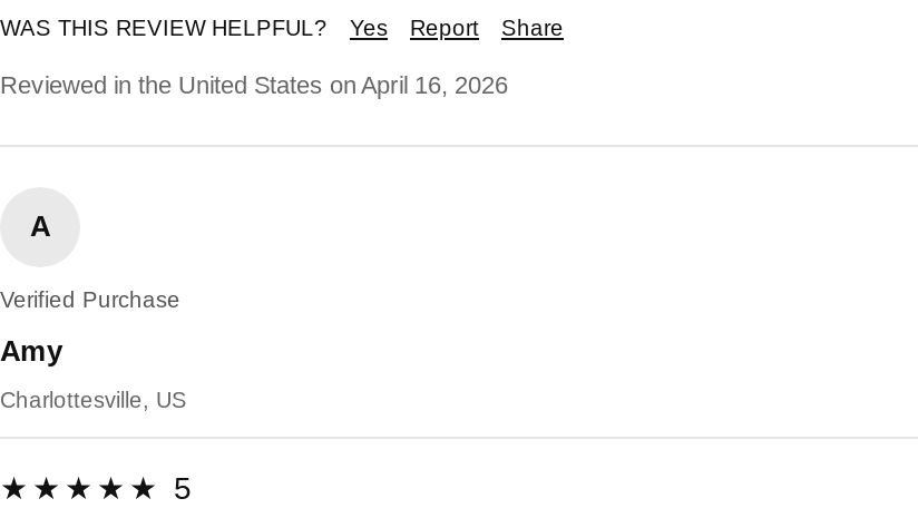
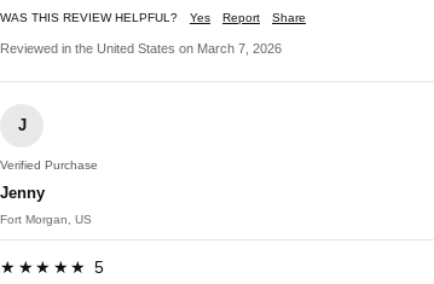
- Reviewed in the United States on April 16, 2026
+ Reviewed in the United States on March 7, 2026

- A
+ J

- Amy
+ Jenny

- Charlottesville, US
+ Fort Morgan, US
